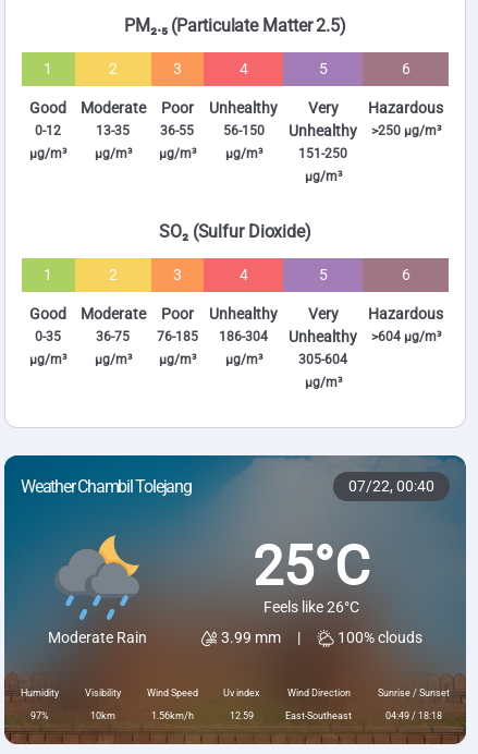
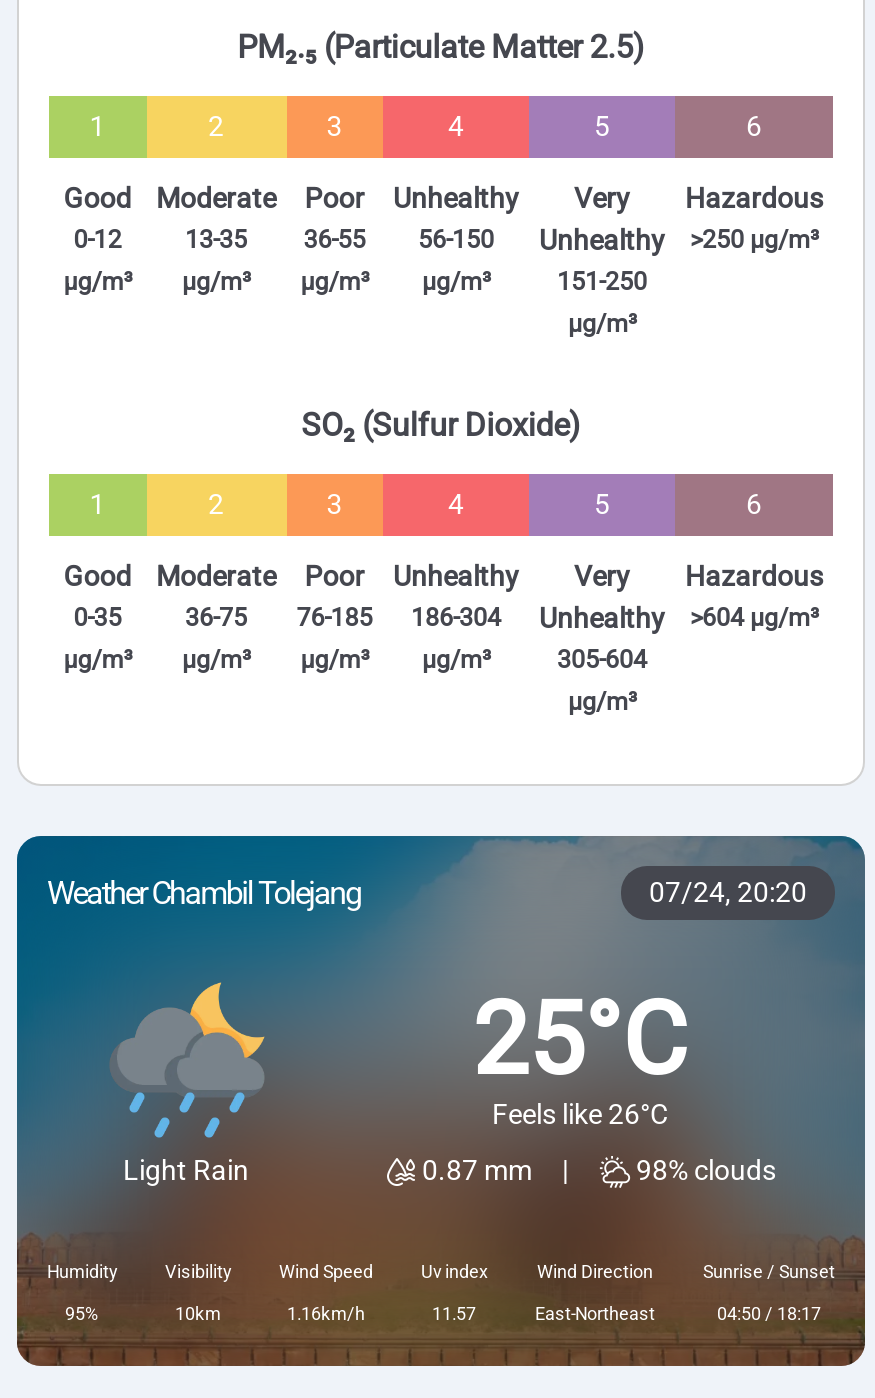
- 07/22, 00:40
+ 07/24, 20:20

- Moderate Rain
+ Light Rain

- 3.99 mm
+ 0.87 mm

- 100% clouds
+ 98% clouds

- 97%
+ 95%

- 1.56km/h
+ 1.16km/h

- 12.59
+ 11.57

- East-Southeast
+ East-Northeast

- 04:49 / 18:18
+ 04:50 / 18:17
